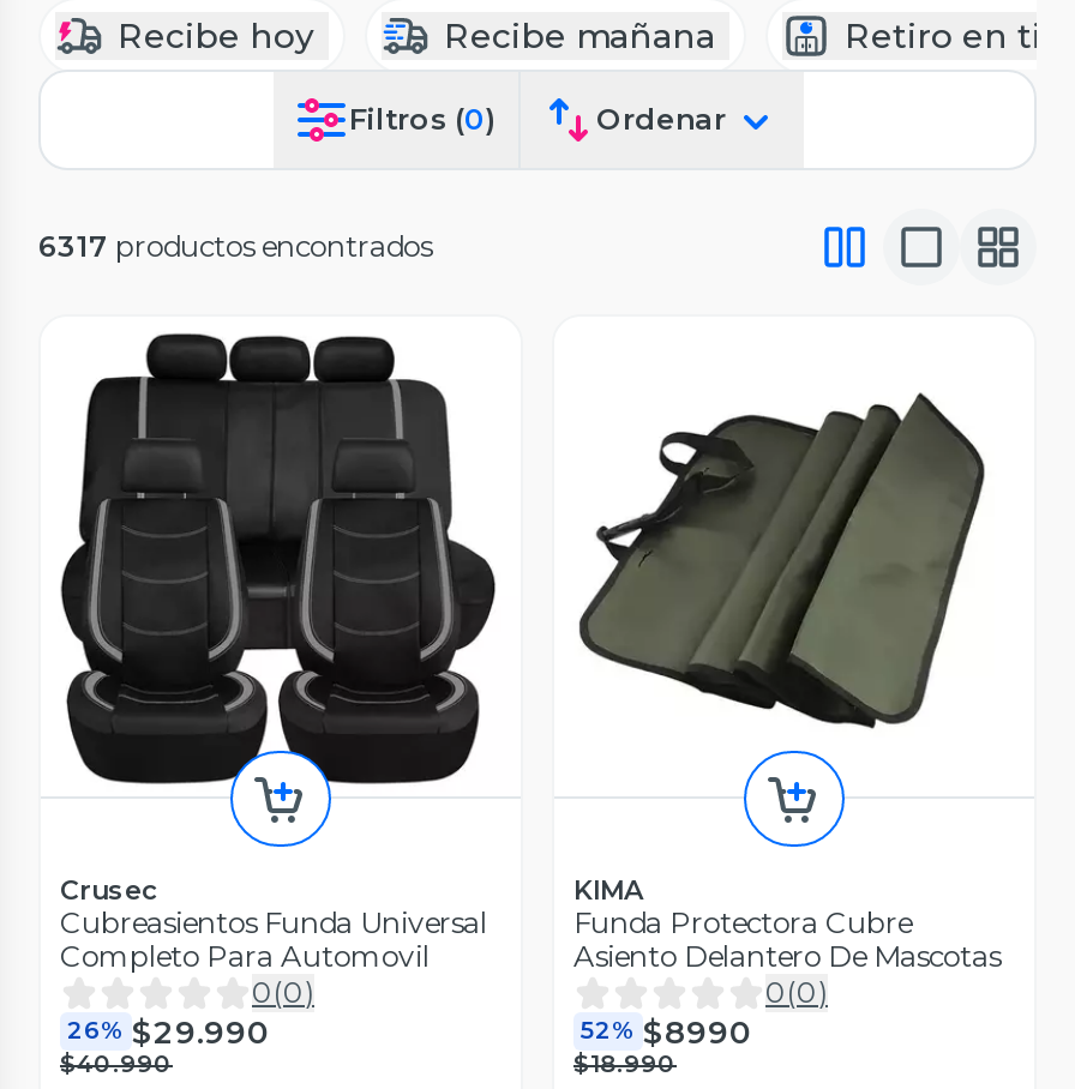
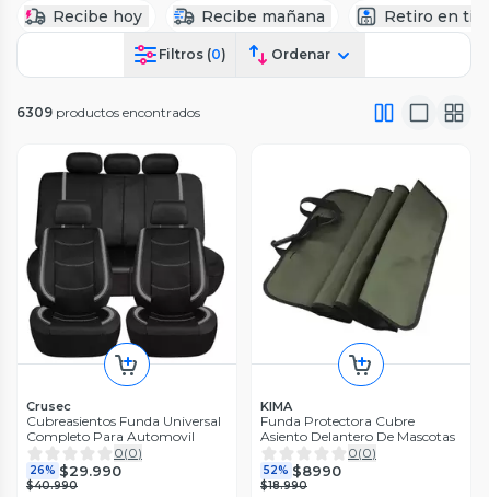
- 6317 productos encontrados
+ 6309 productos encontrados
